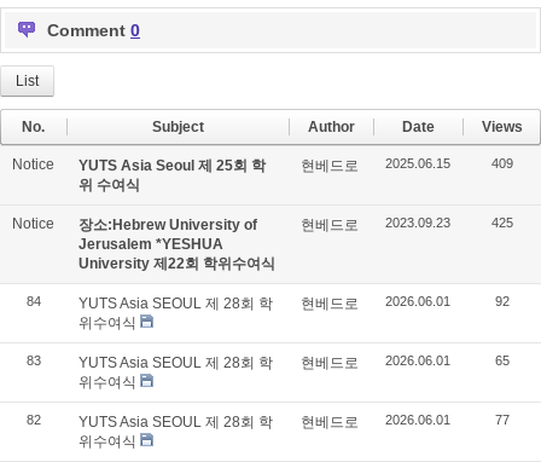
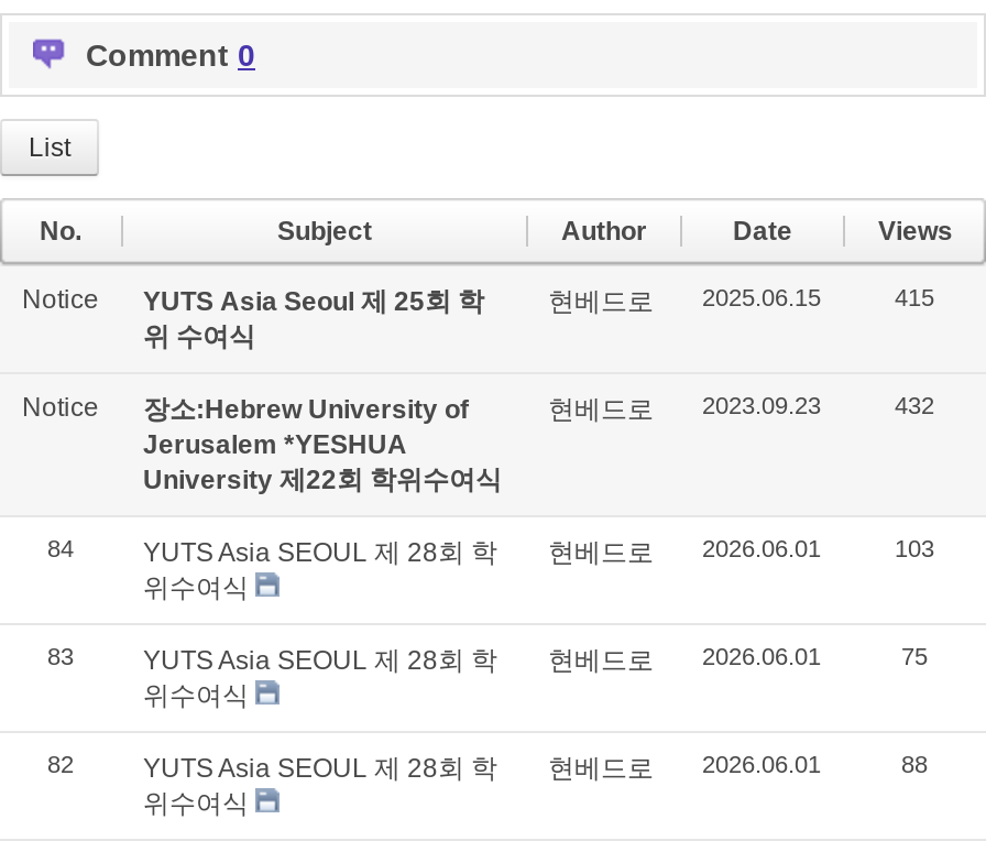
- 409
+ 415

- 425
+ 432

- 92
+ 103

- 65
+ 75

- 77
+ 88
